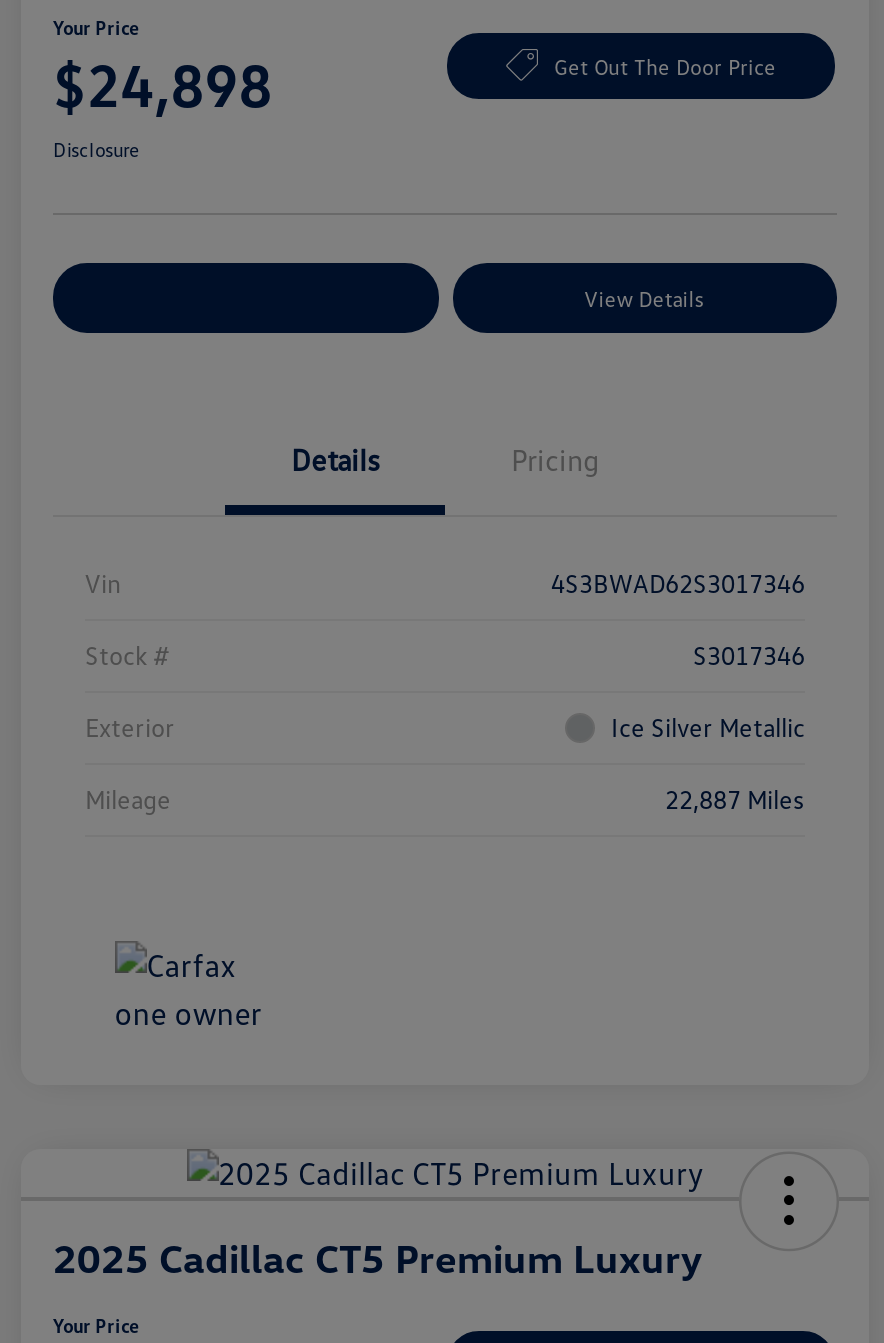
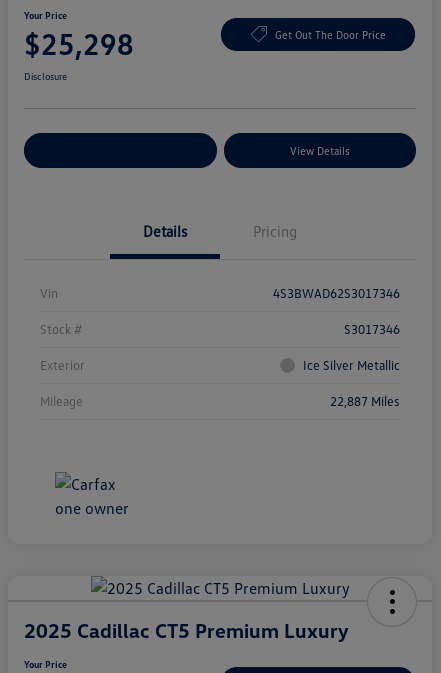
- $24,898
+ $25,298
